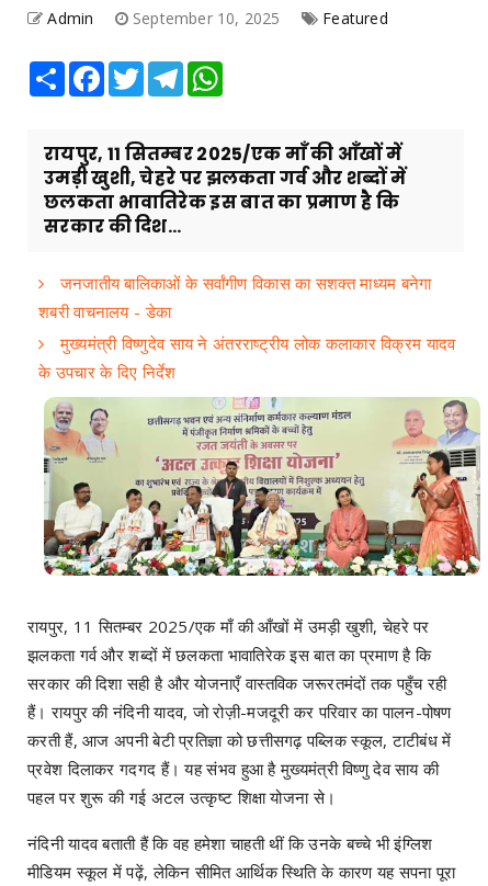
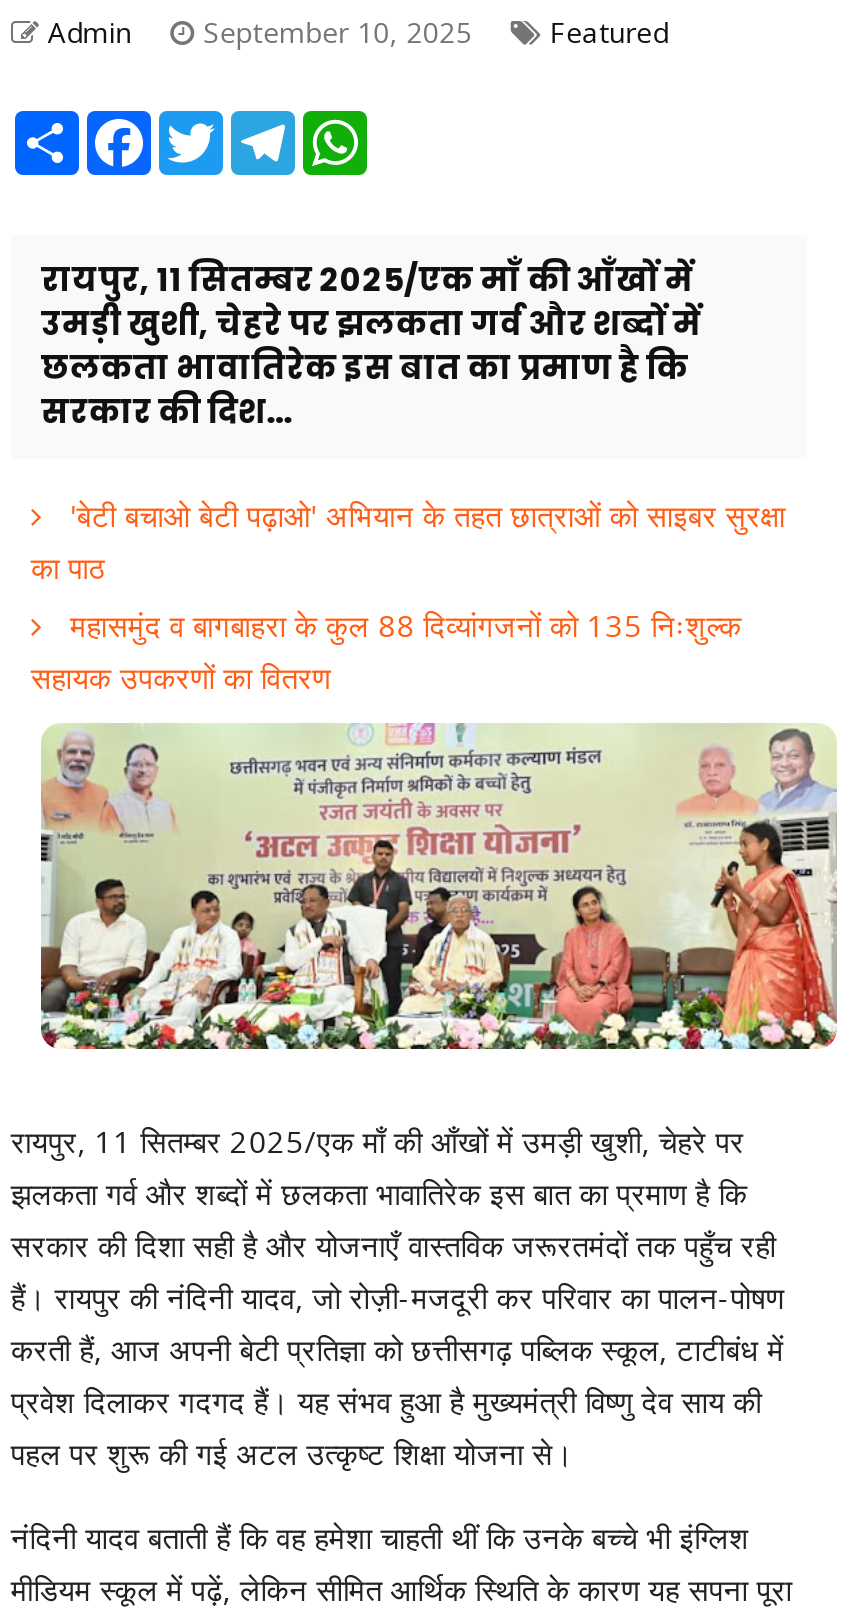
- जनजातीय बालिकाओं के सर्वांगीण विकास का सशक्त माध्यम बनेगा
- शबरी वाचनालय - डेका
- मुख्यमंत्री विष्णुदेव साय ने अंतरराष्ट्रीय लोक कलाकार विक्रम यादव
- के उपचार के दिए निर्देश
+ 'बेटी बचाओ बेटी पढ़ाओ' अभियान के तहत छात्राओं को साइबर सुरक्षा
+ का पाठ
+ महासमुंद व बागबाहरा के कुल 88 दिव्यांगजनों को 135 निःशुल्क
+ सहायक उपकरणों का वितरण
